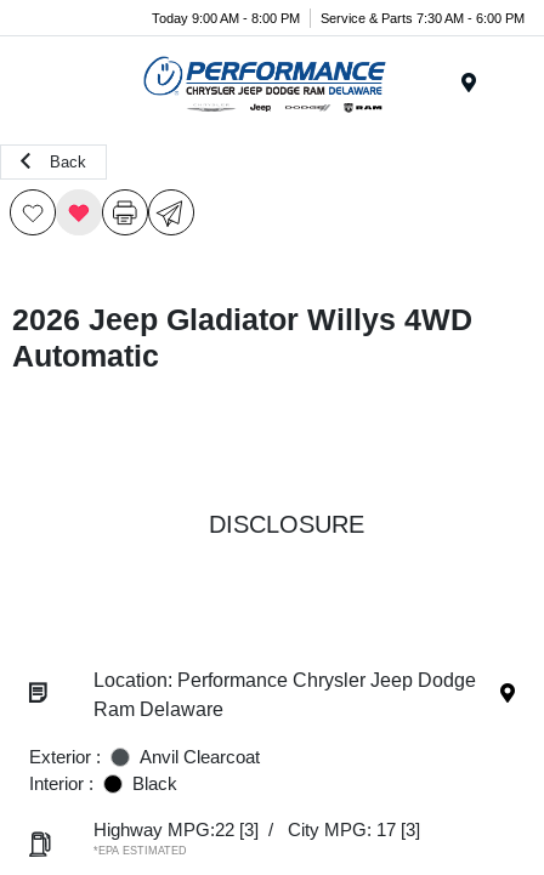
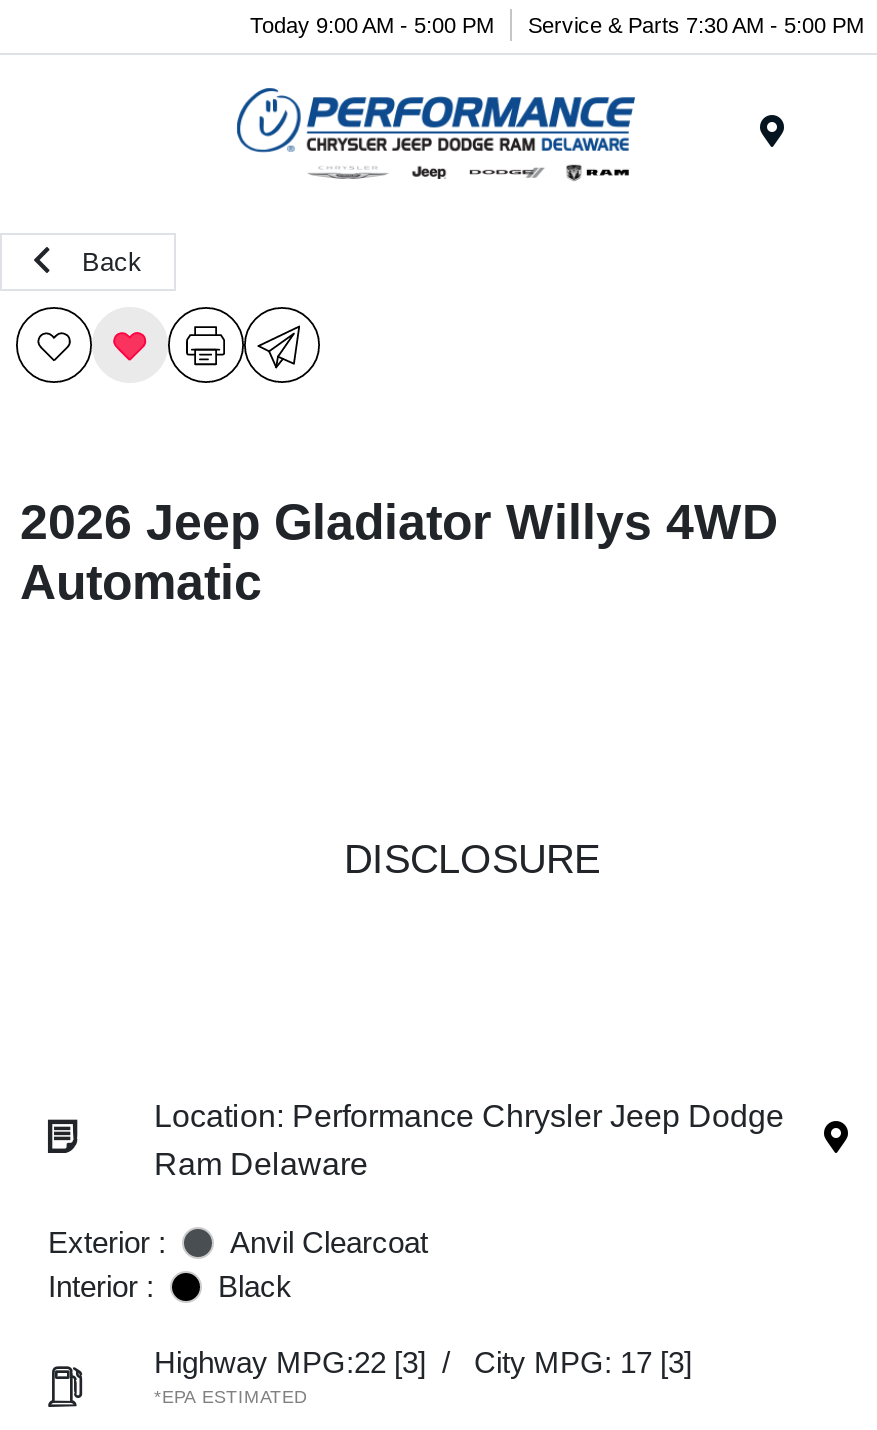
- Today 9:00 AM - 8:00 PM
+ Today 9:00 AM - 5:00 PM

- Service & Parts 7:30 AM - 6:00 PM
+ Service & Parts 7:30 AM - 5:00 PM
